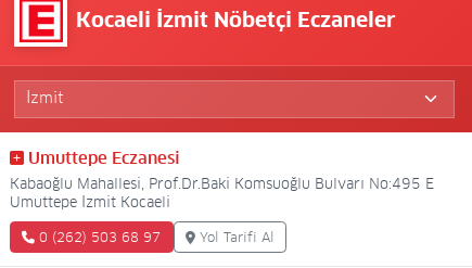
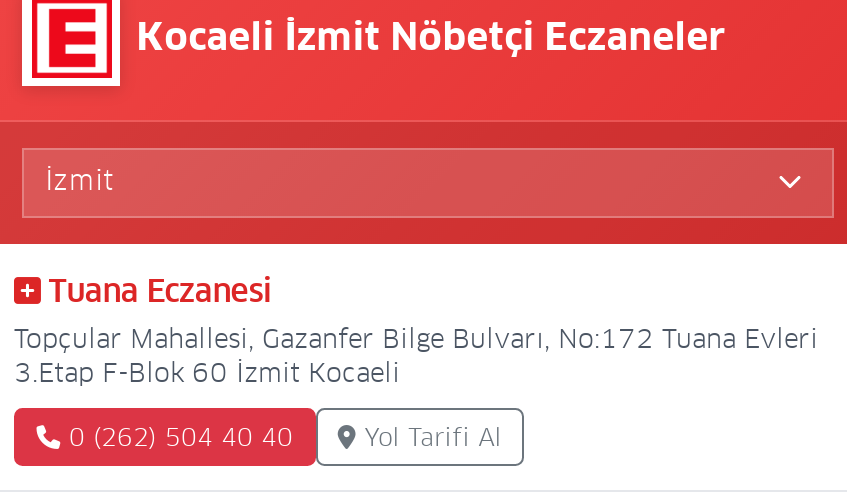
- Umuttepe Eczanesi
- Kabaoğlu Mahallesi, Prof.Dr.Baki Komsuoğlu Bulvarı No:495 E
- Umuttepe İzmit Kocaeli
+ Tuana Eczanesi
+ Topçular Mahallesi, Gazanfer Bilge Bulvarı, No:172 Tuana Evleri
+ 3.Etap F-Blok 60 İzmit Kocaeli

- 0 (262) 503 68 97
+ 0 (262) 504 40 40
